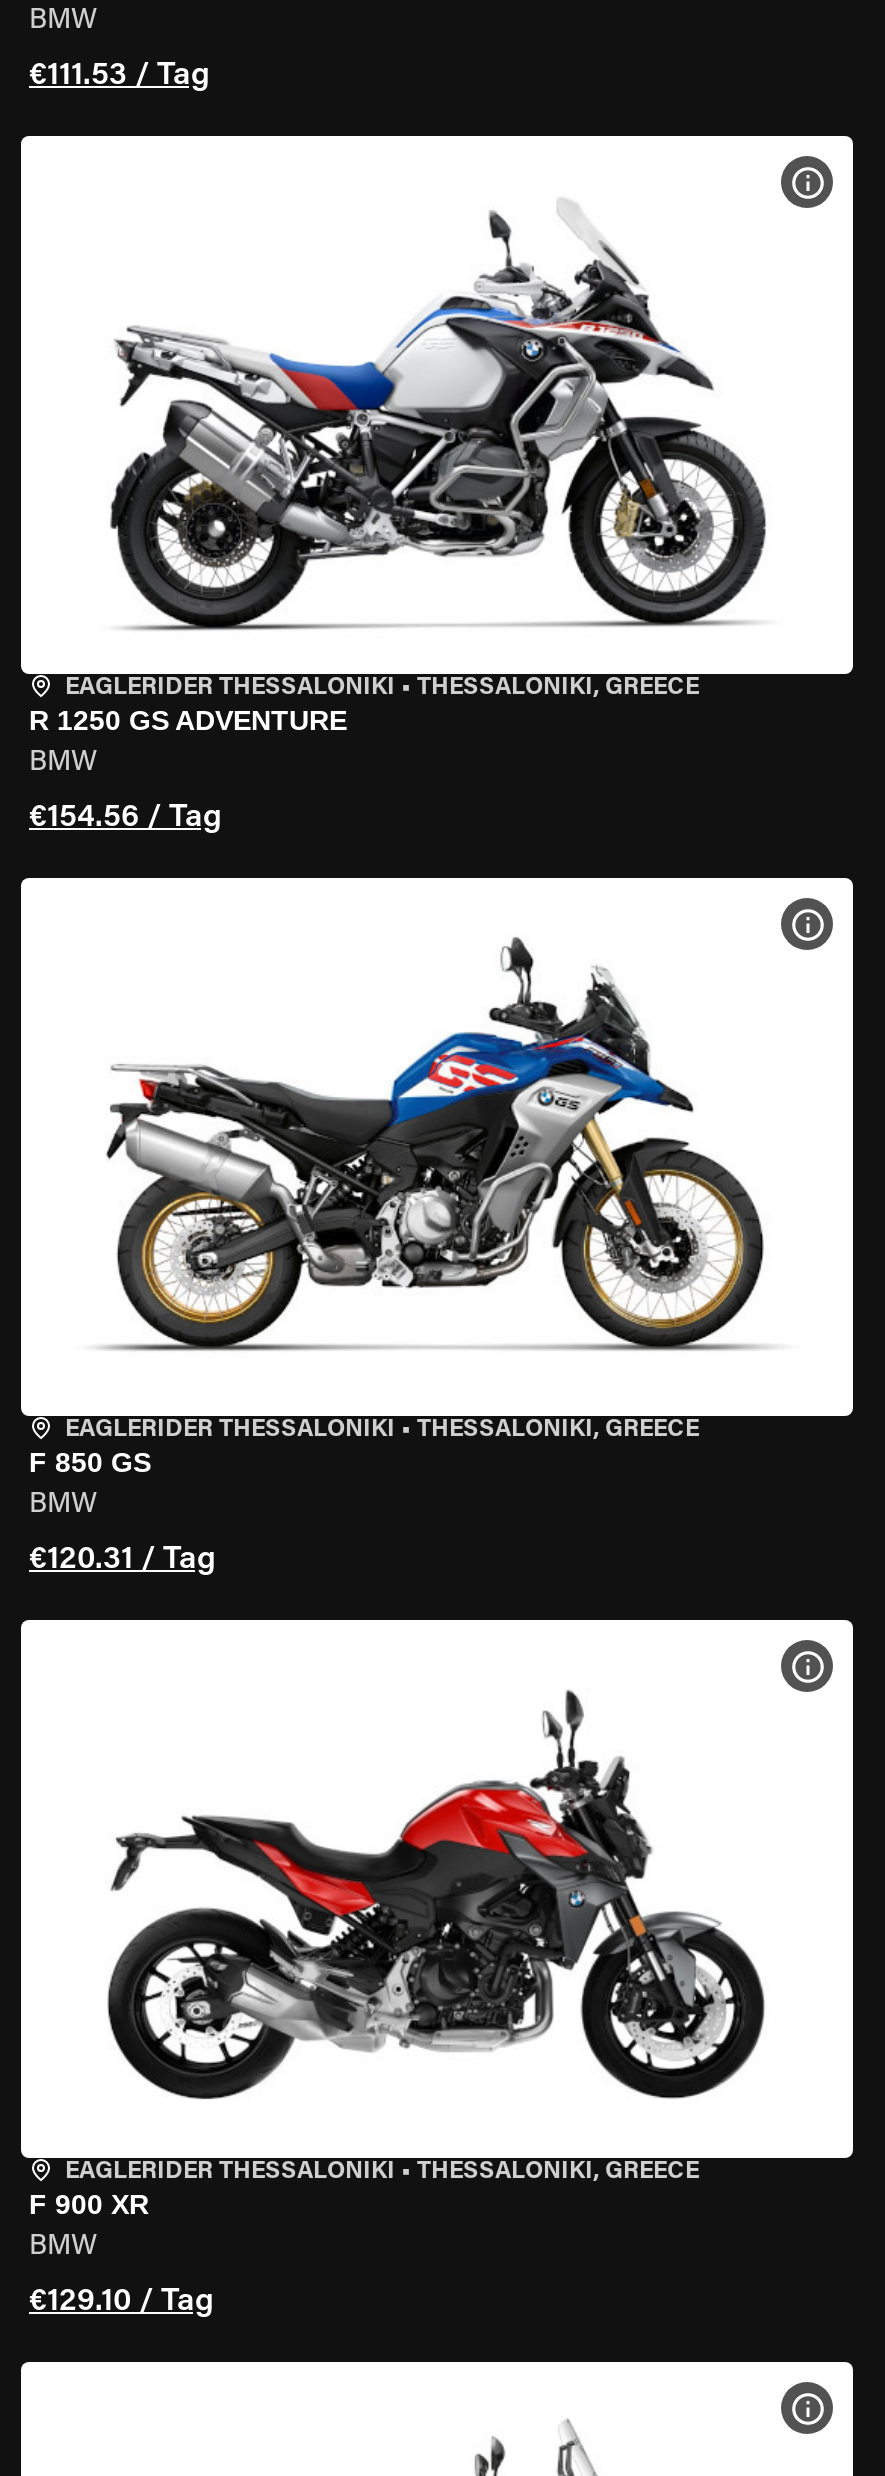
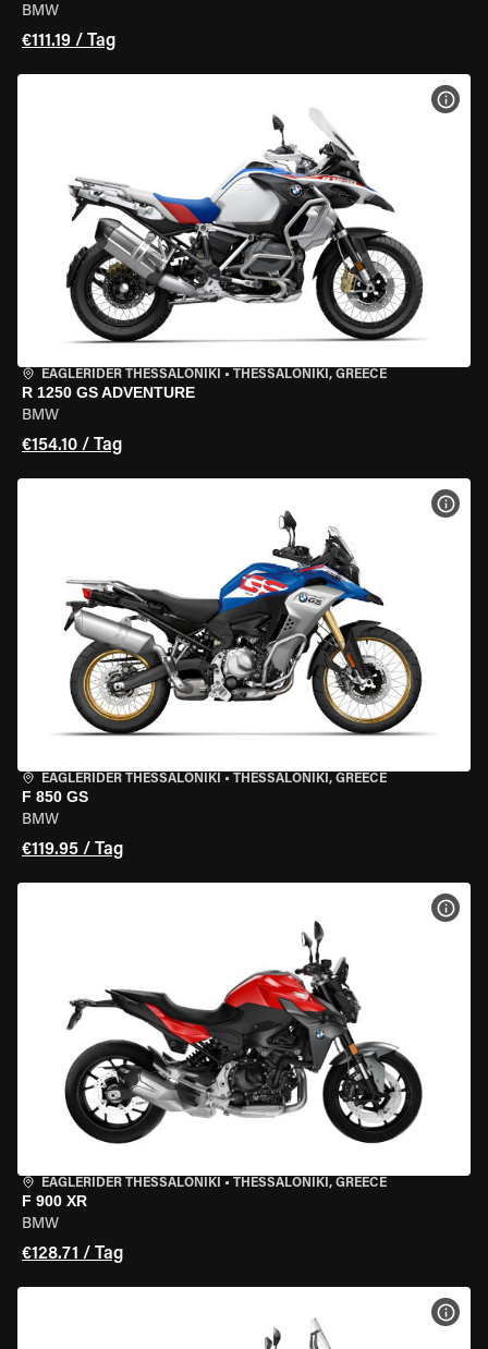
- €111.53 / Tag
+ €111.19 / Tag

- €154.56 / Tag
+ €154.10 / Tag

- €120.31 / Tag
+ €119.95 / Tag

- €129.10 / Tag
+ €128.71 / Tag
